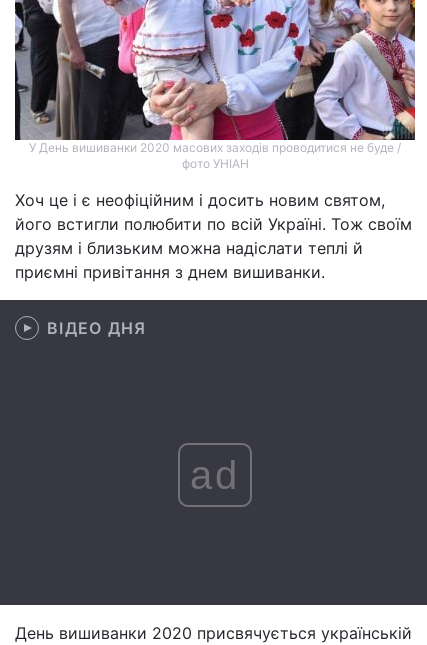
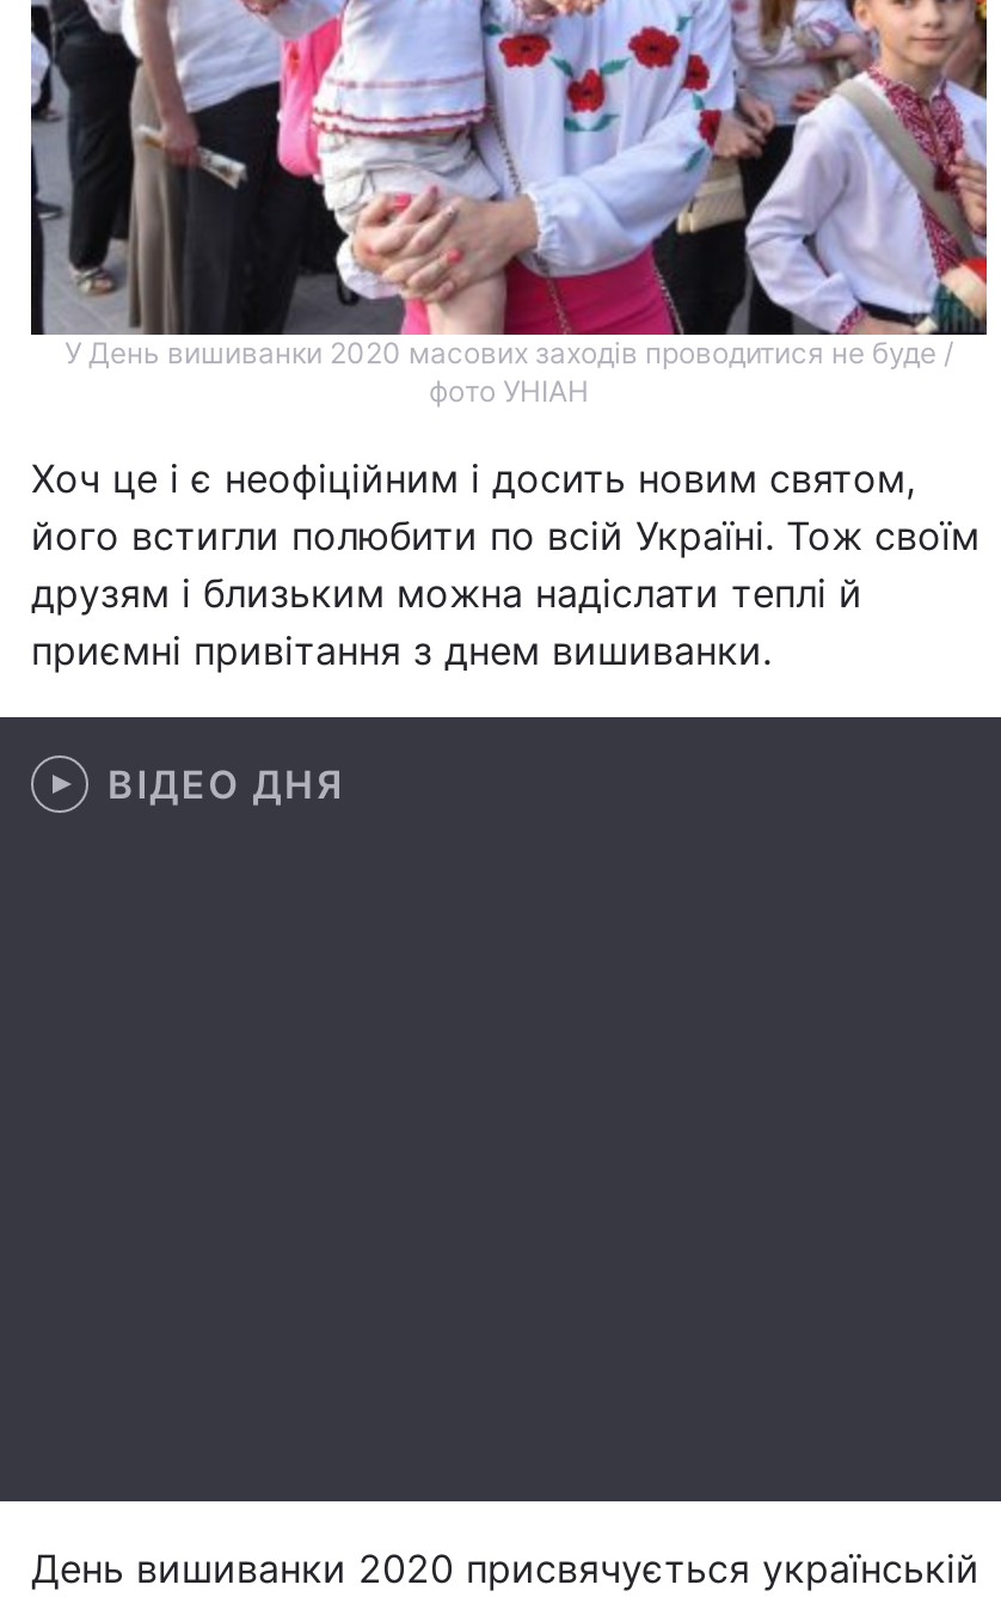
- ad
